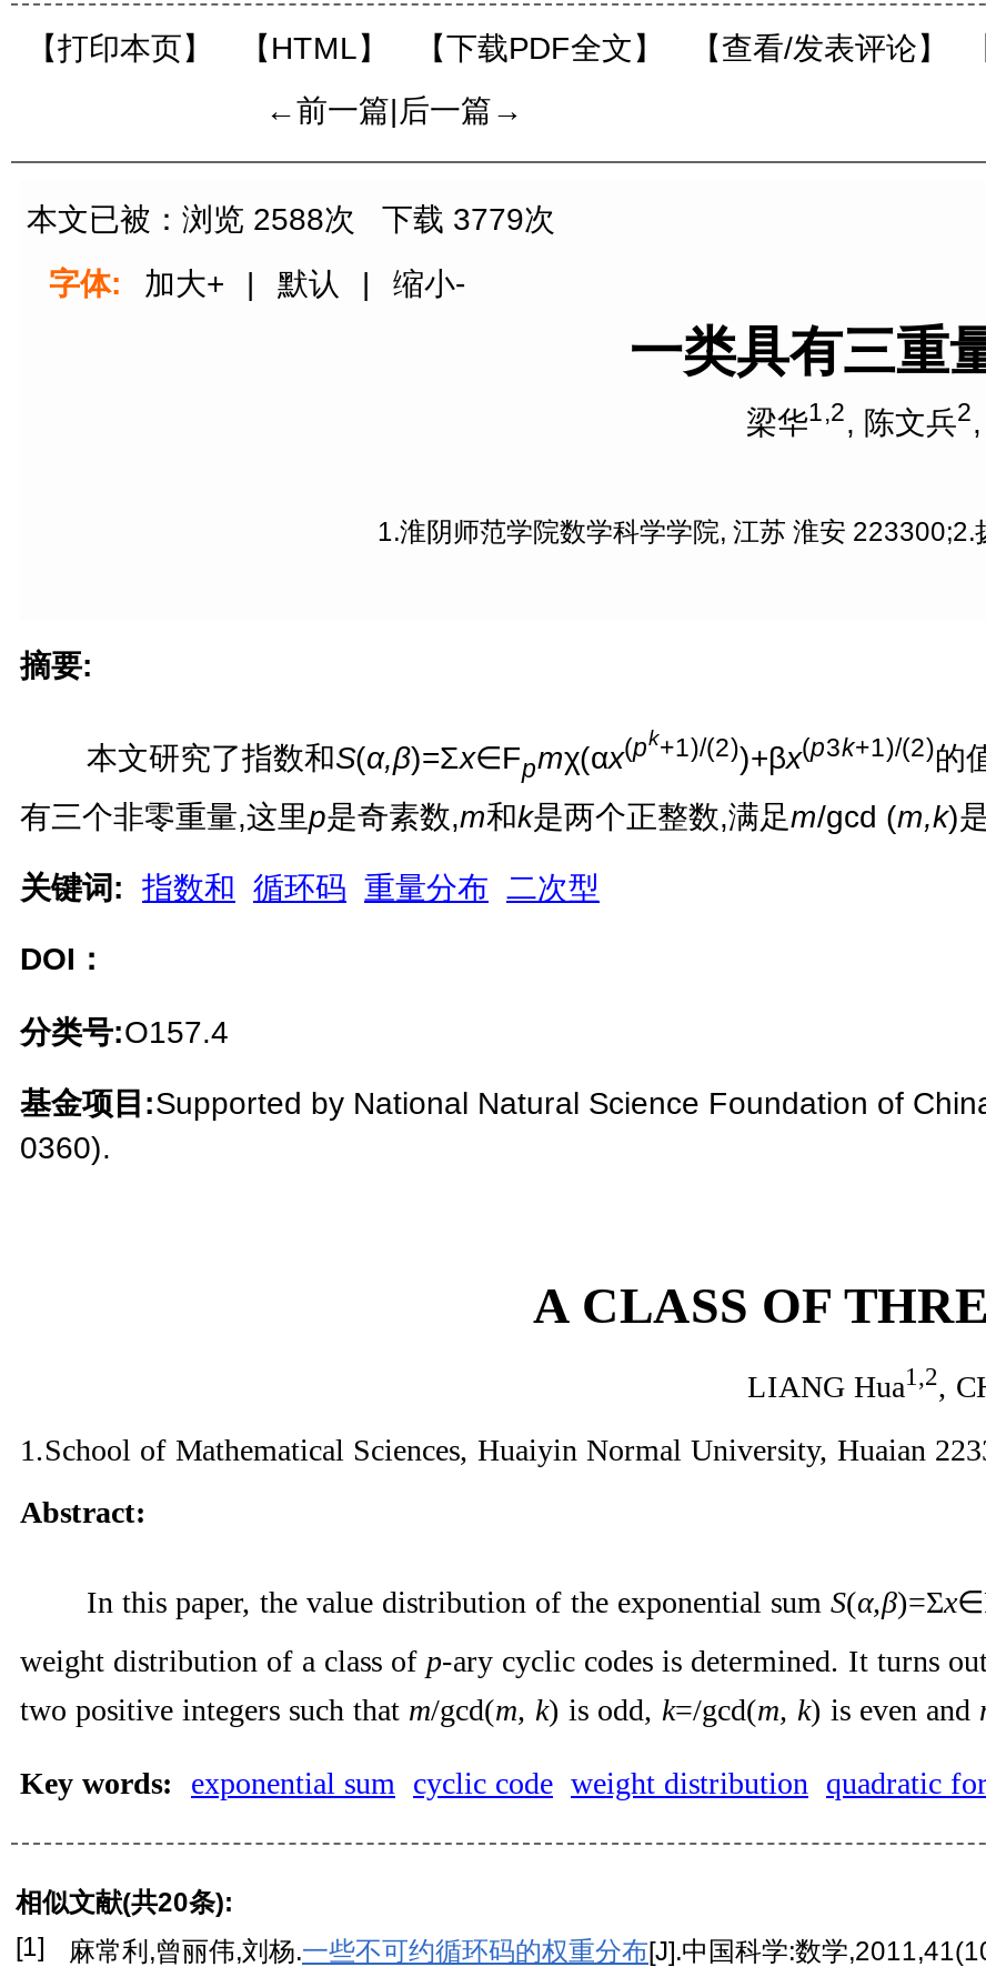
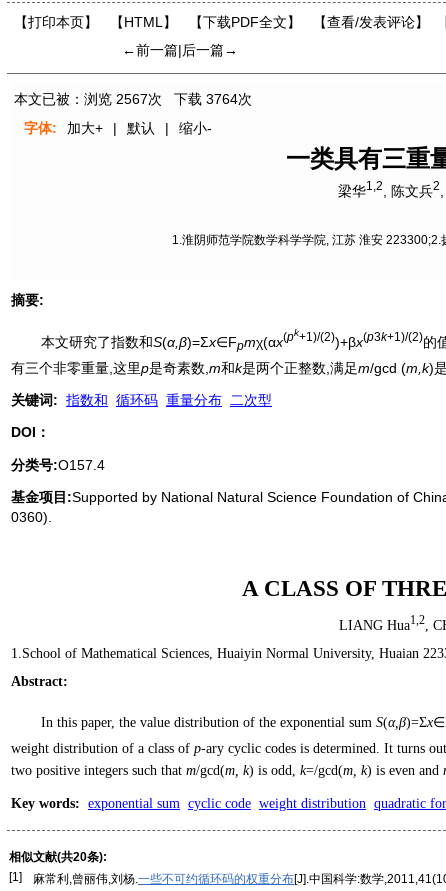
- 本文已被：浏览2588次 下载3779次
+ 本文已被：浏览2567次 下载3764次
